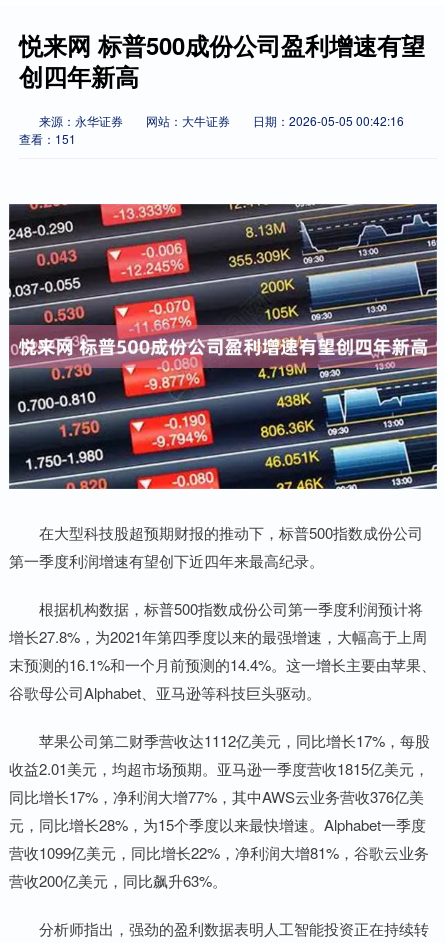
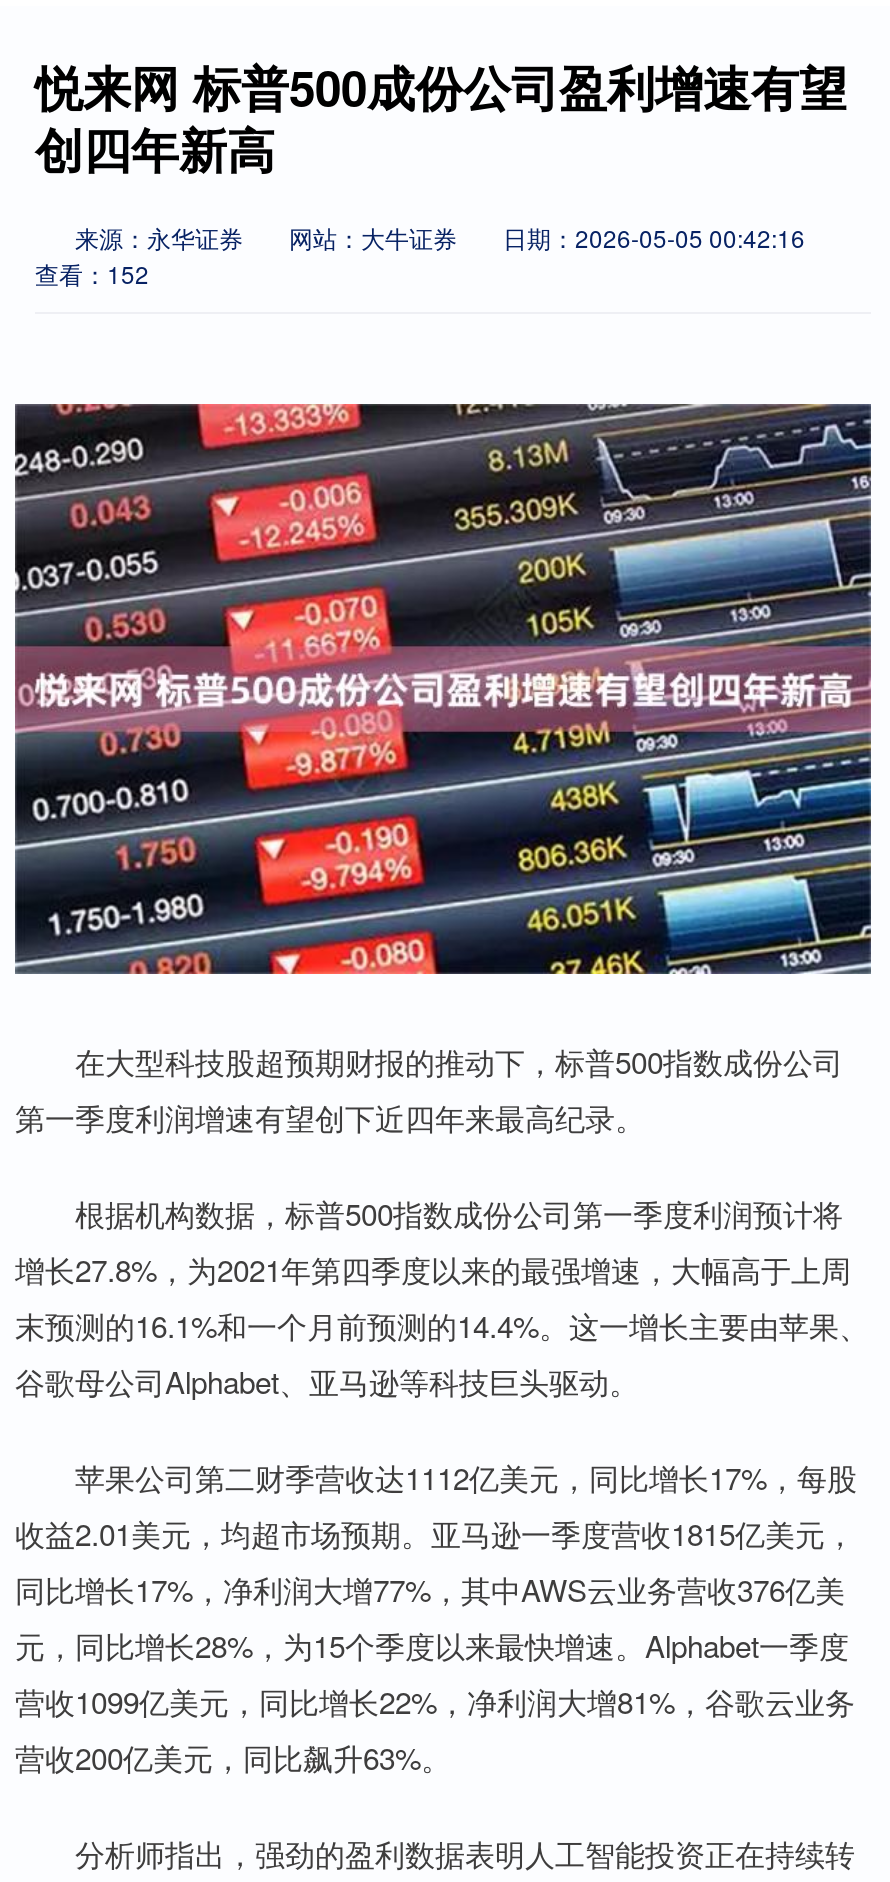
- 查看：151
+ 查看：152
